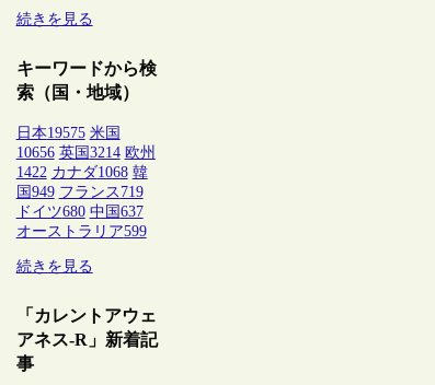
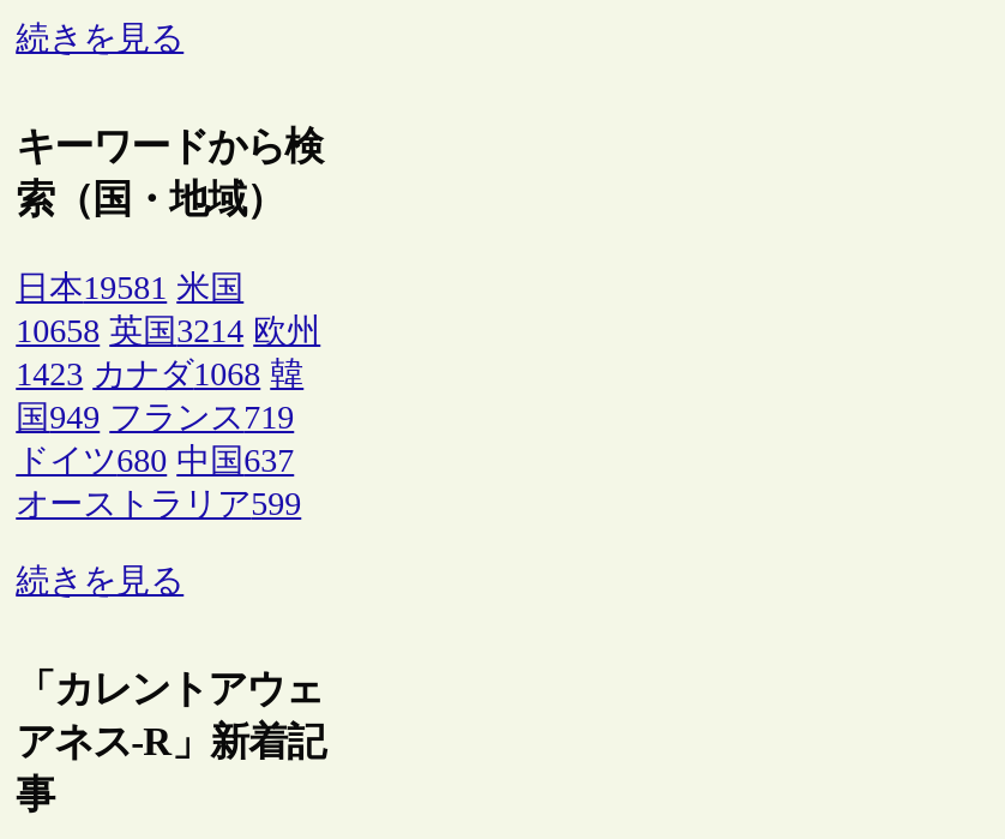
- 日本19575 米国
+ 日本19581 米国

- 10656 英国3214 欧州
+ 10658 英国3214 欧州

- 1422 カナダ1068 韓
+ 1423 カナダ1068 韓
